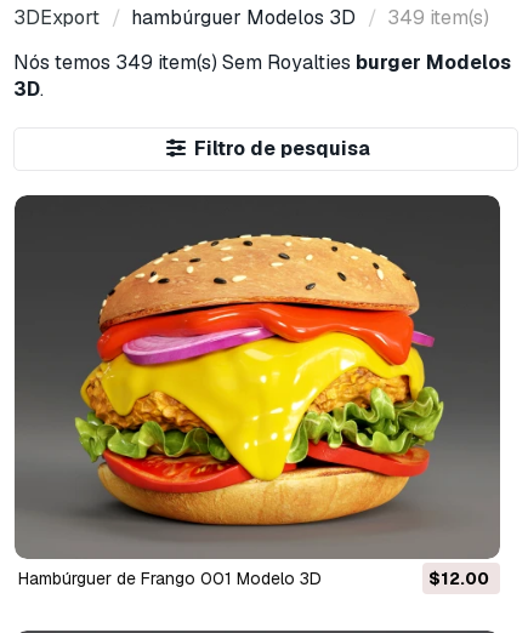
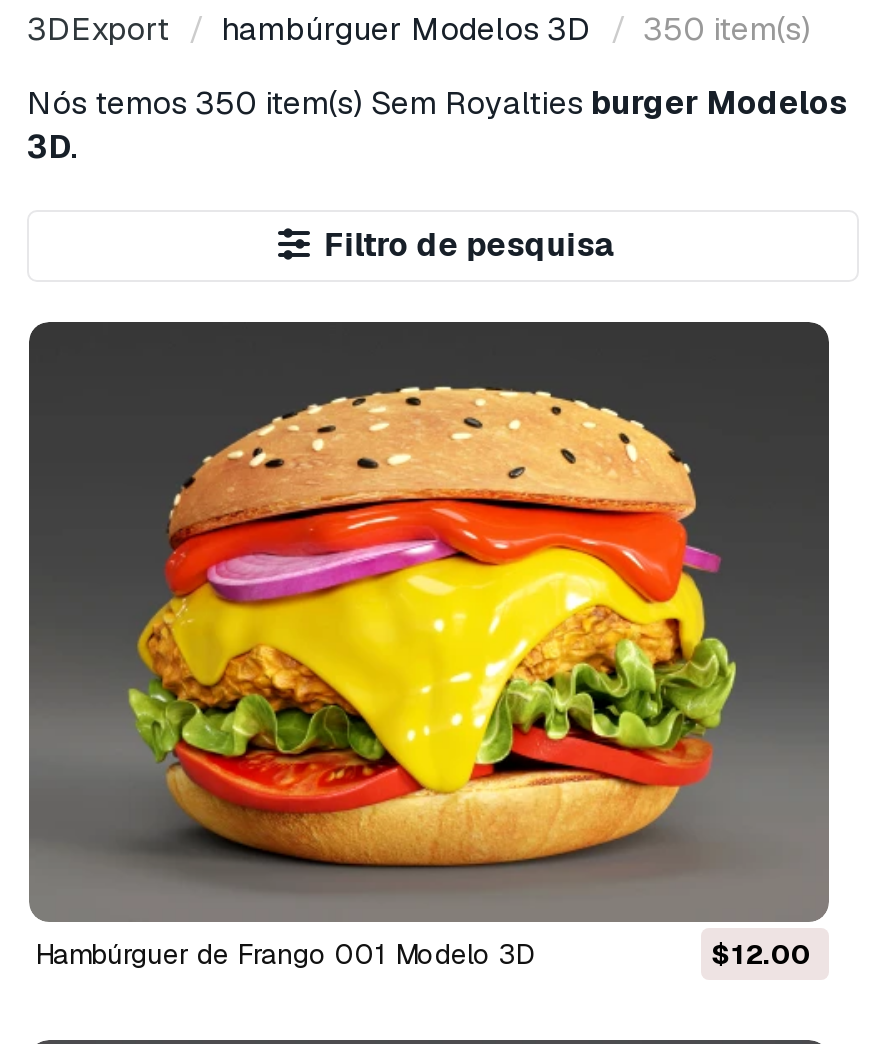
- 3DExport hambúrguer Modelos 3D 349 item(s)
+ 3DExport hambúrguer Modelos 3D 350 item(s)

- Nós temos 349 item(s) Sem Royalties burger Modelos
+ Nós temos 350 item(s) Sem Royalties burger Modelos
